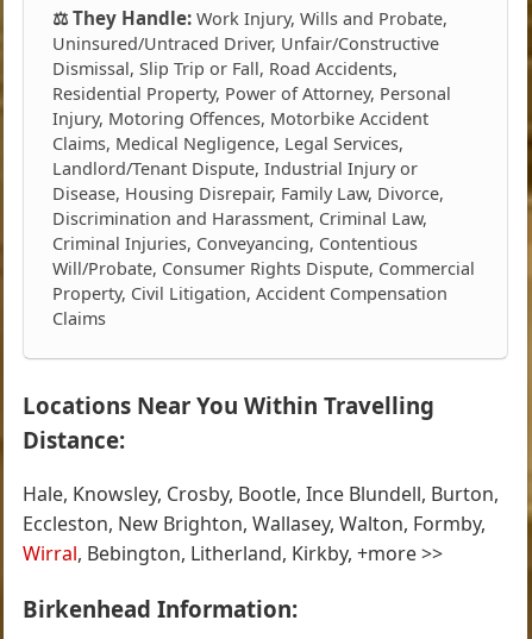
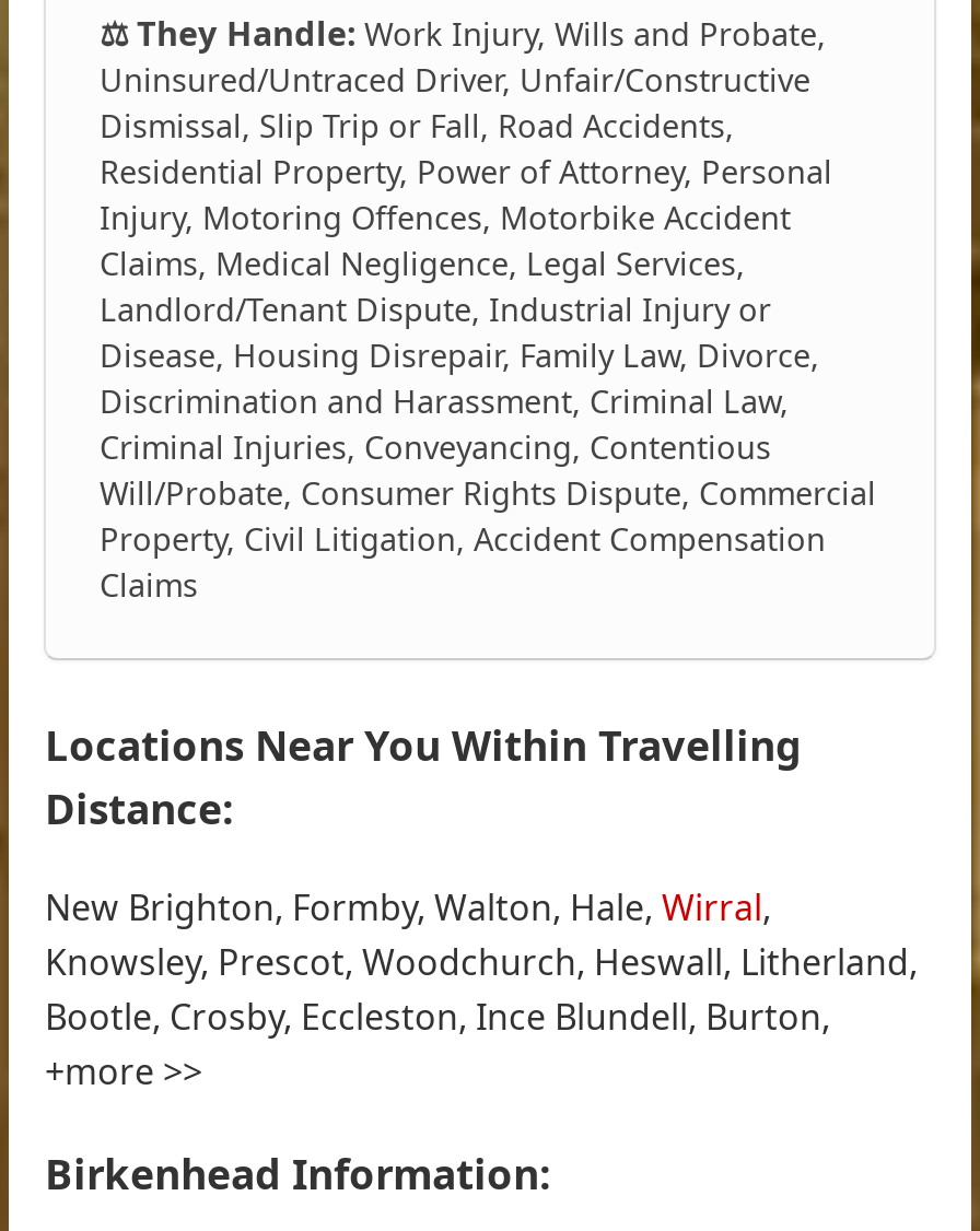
- Hale, Knowsley, Crosby, Bootle, Ince Blundell, Burton,
- Eccleston, New Brighton, Wallasey, Walton, Formby,
- Wirral, Bebington, Litherland, Kirkby, +more >>
+ New Brighton, Formby, Walton, Hale, Wirral,
+ Knowsley, Prescot, Woodchurch, Heswall, Litherland,
+ Bootle, Crosby, Eccleston, Ince Blundell, Burton,
+ +more >>
